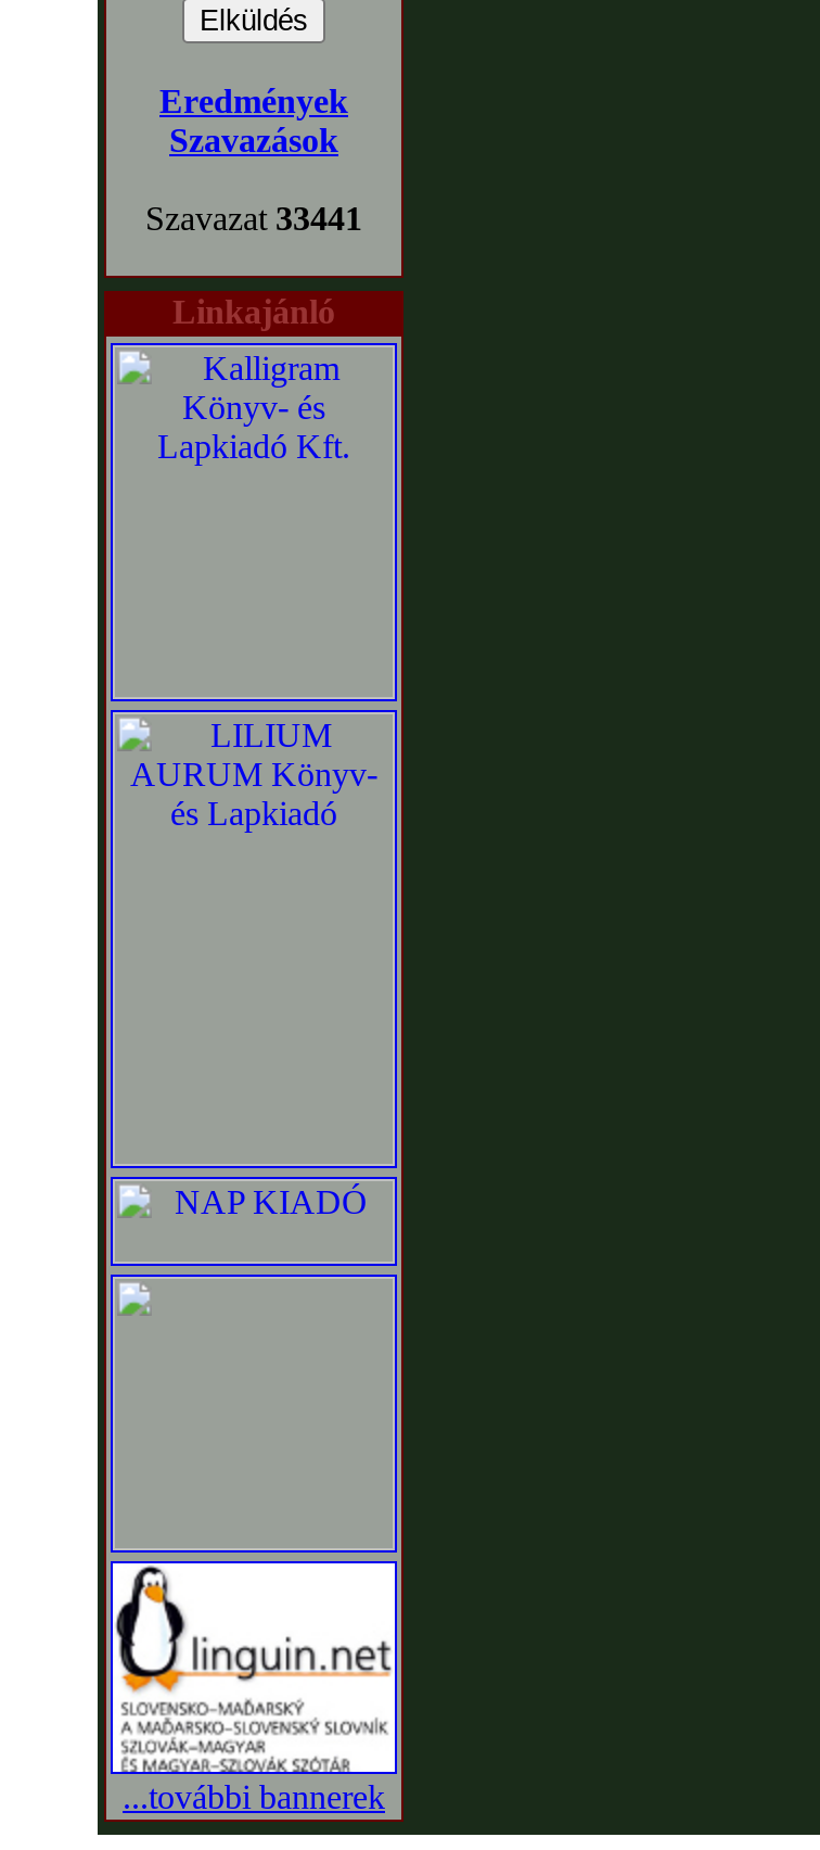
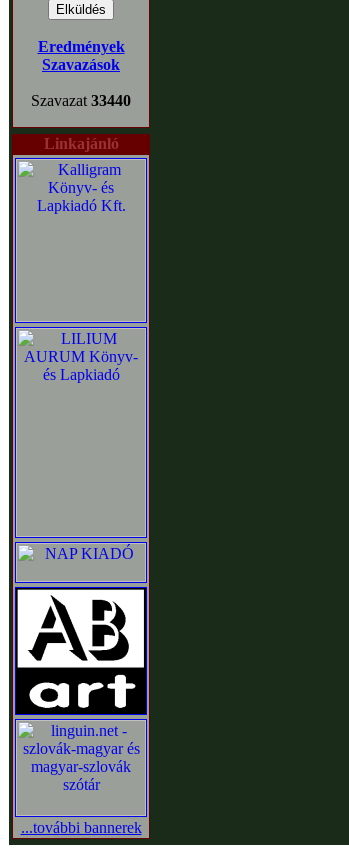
- Szavazat 33441
+ Szavazat 33440

- [image]
+ [image]
